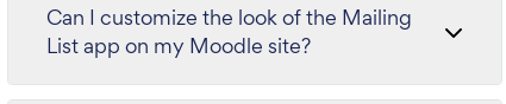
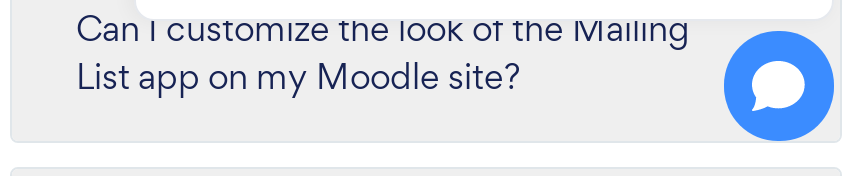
+ [image]
